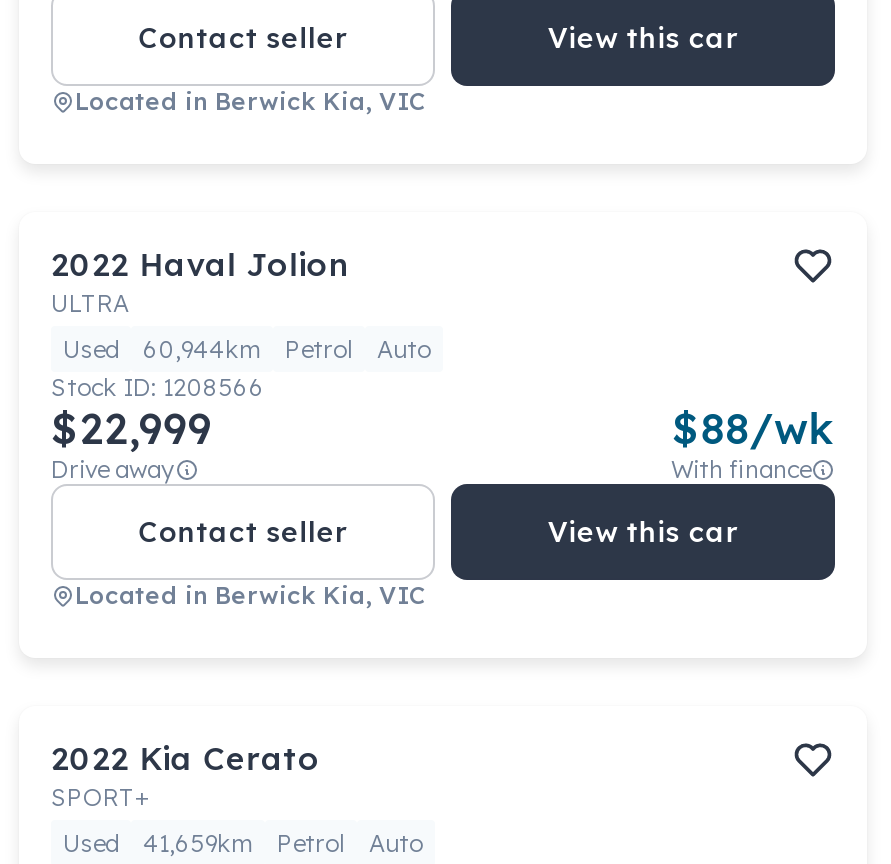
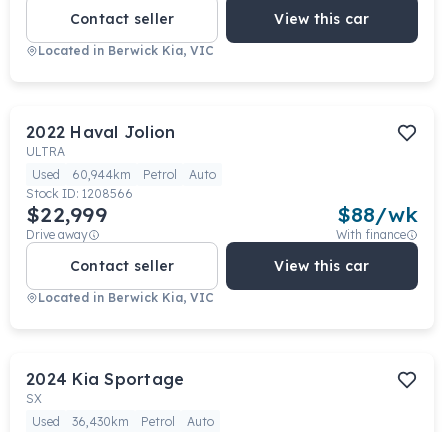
- 2022 Kia Cerato
- SPORT+
+ 2024 Kia Sportage
+ SX

- Used 41,659km Petrol Auto
+ Used 36,430km Petrol Auto
